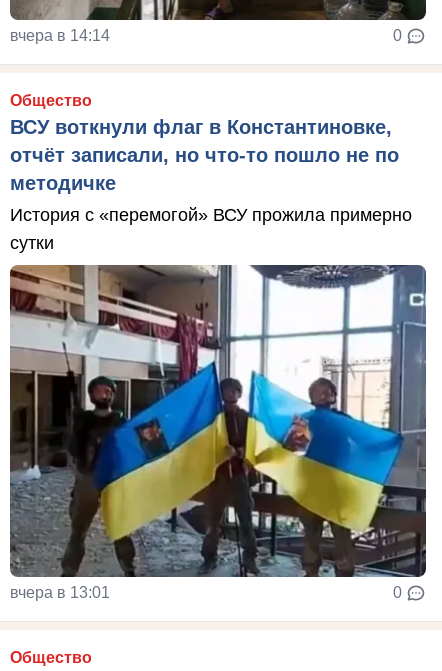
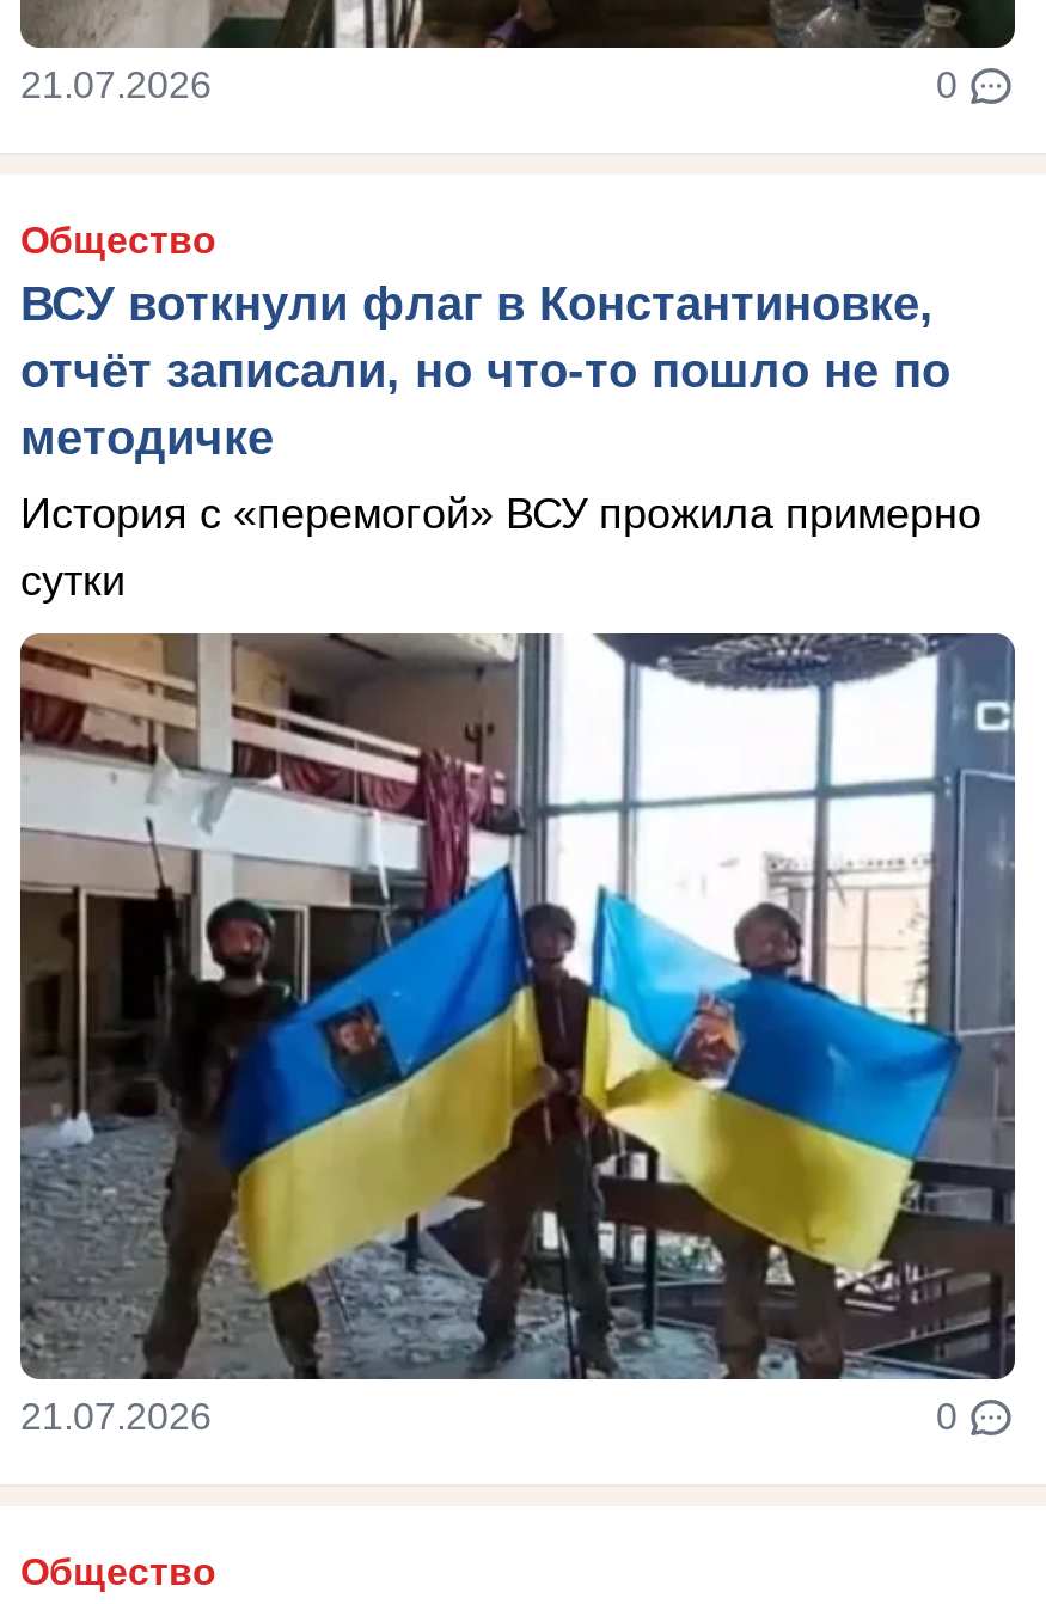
- вчера в 14:14
+ 21.07.2026

- вчера в 13:01
+ 21.07.2026
